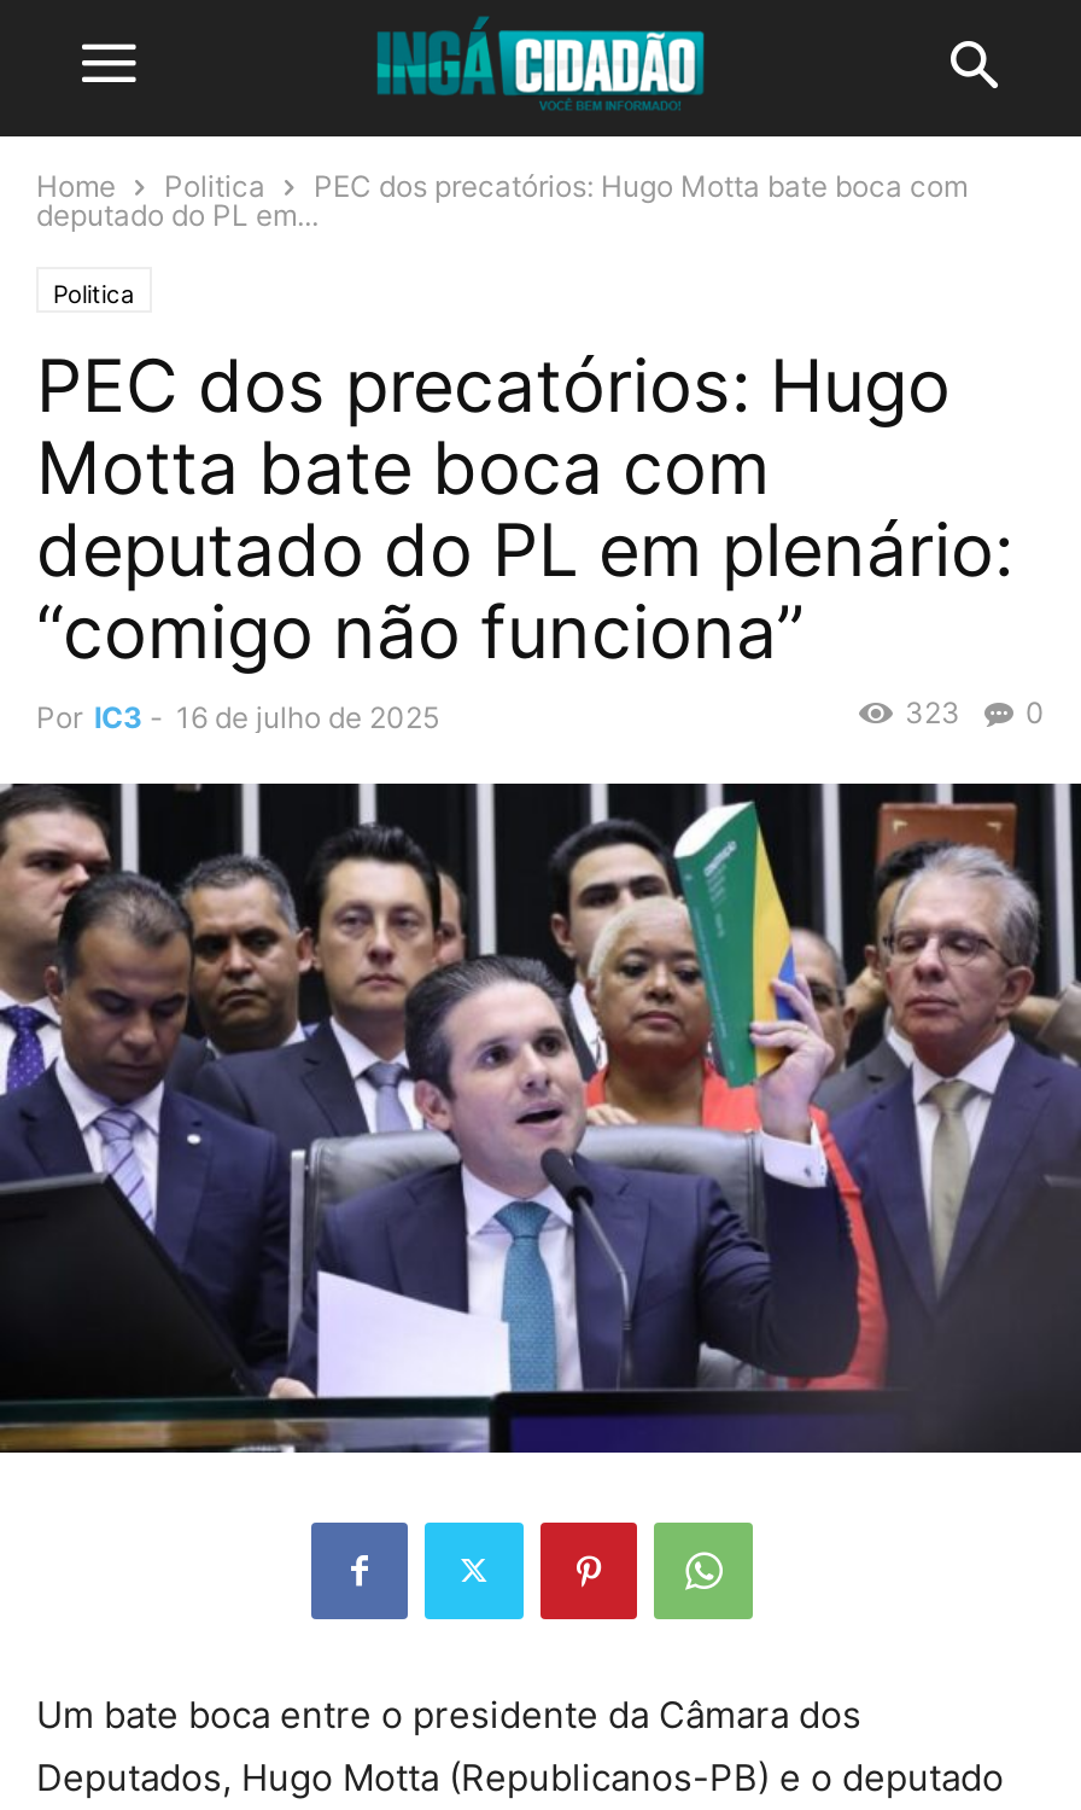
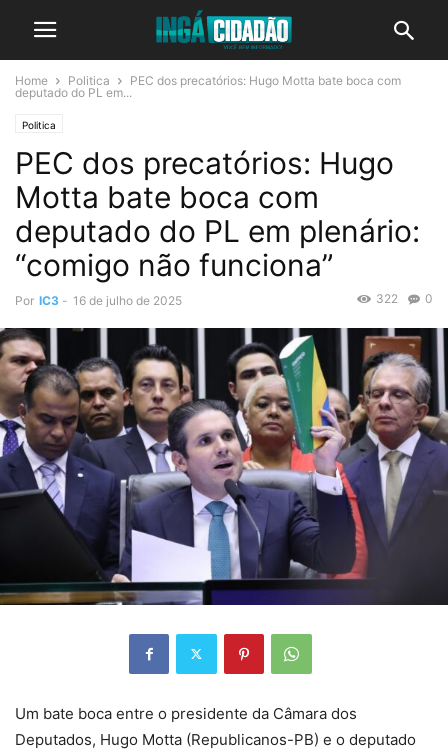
- 323 0
+ 322 0
